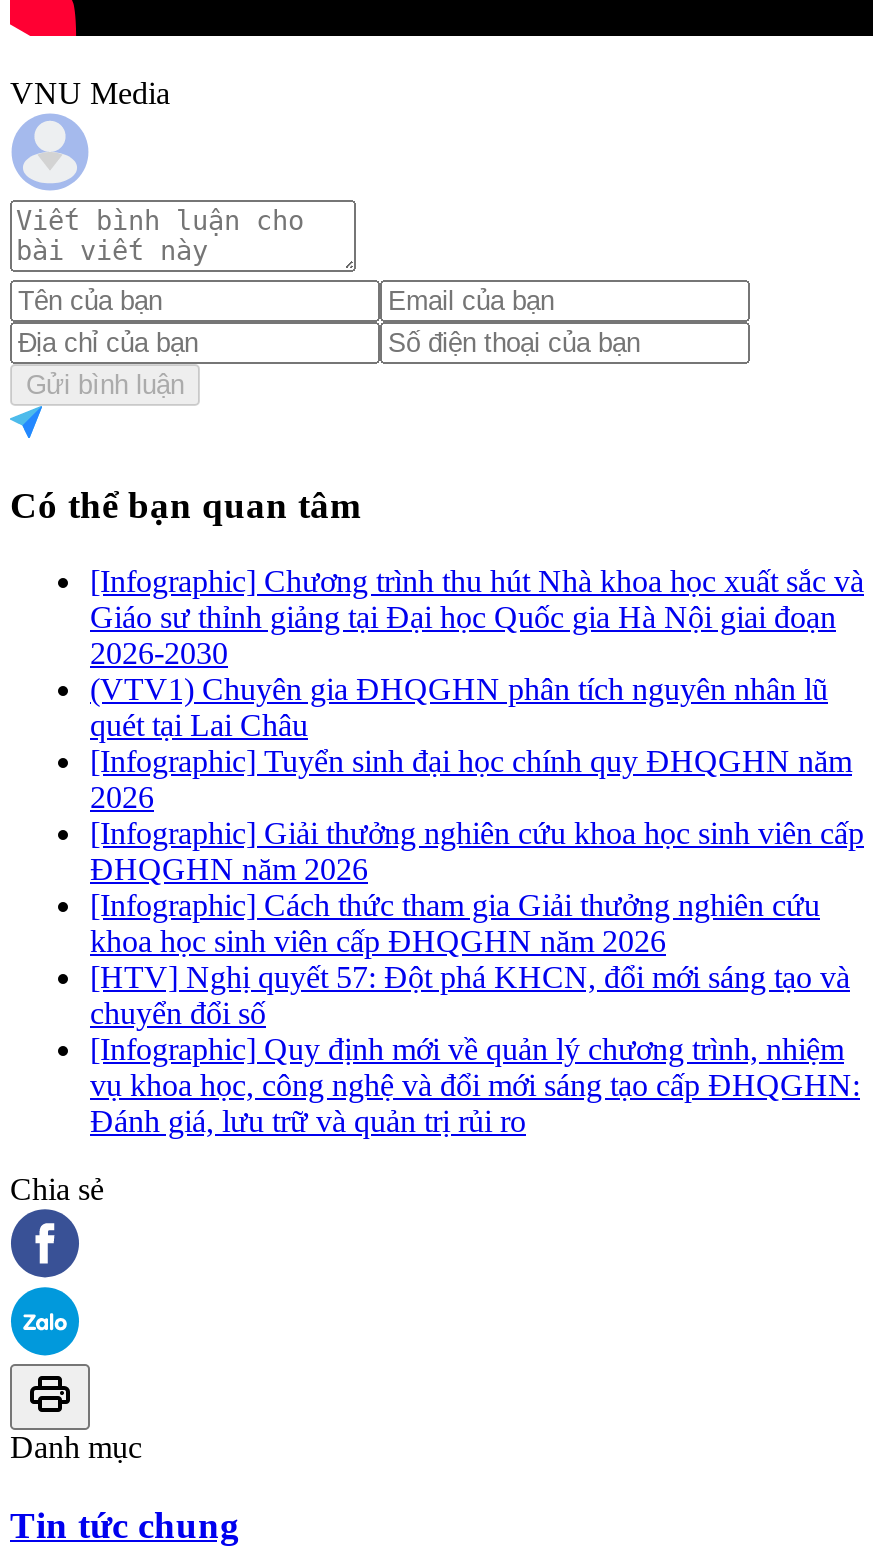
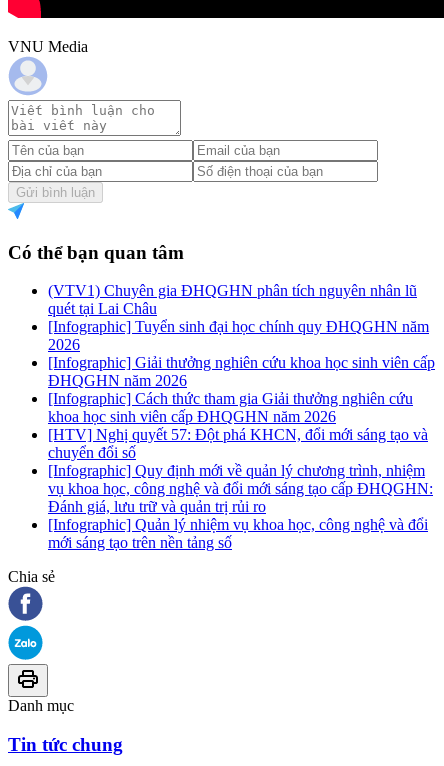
- [Infographic] Chương trình thu hút Nhà khoa học xuất sắc và
- Giáo sư thỉnh giảng tại Đại học Quốc gia Hà Nội giai đoạn
- 2026-2030

moved up: (VTV1) Chuyên gia ĐHQGHN phân tích nguyên nhân lũ | quét tại Lai Châu | [Infographic] Tuyển sinh đại học chính quy ĐHQGHN năm | ... | vụ khoa học, công nghệ và đổi mới sáng tạo cấp ĐHQGHN: | Đánh giá, lưu trữ và quản trị rủi ro

+ [Infographic] Quản lý nhiệm vụ khoa học, công nghệ và đổi
+ mới sáng tạo trên nền tảng số
